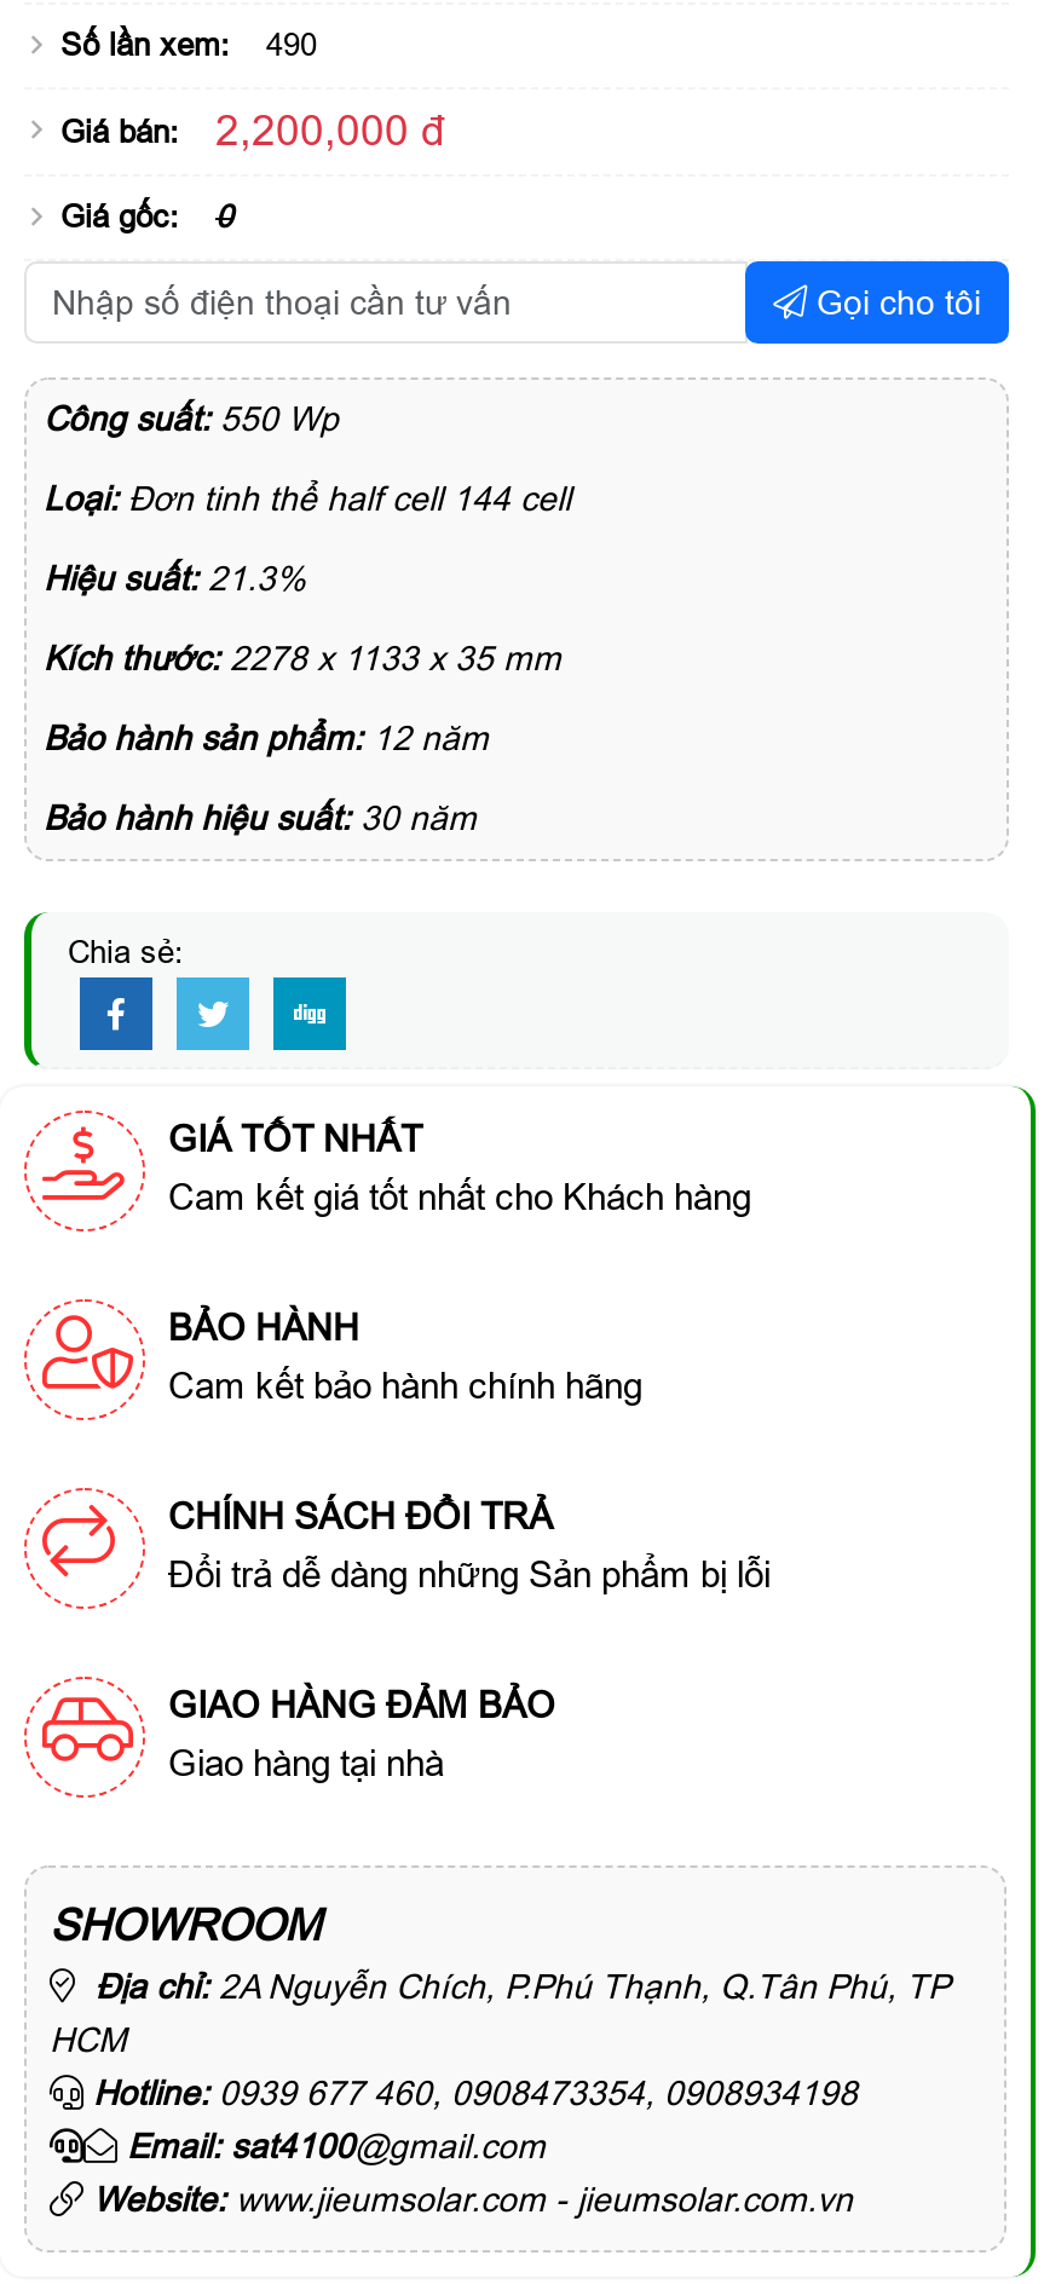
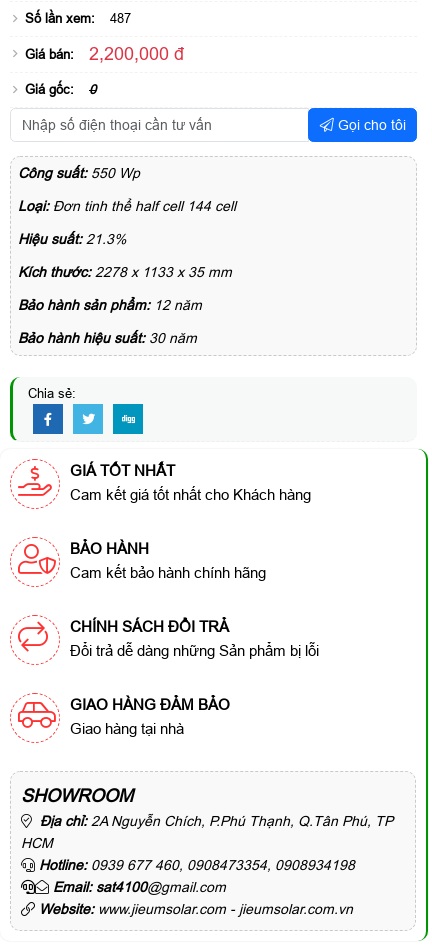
- Số lần xem: 490
+ Số lần xem: 487
